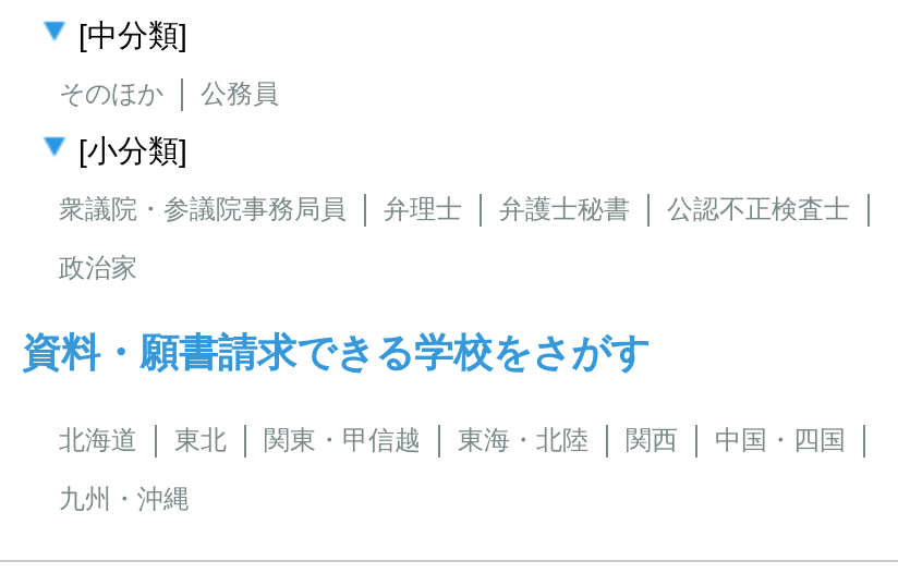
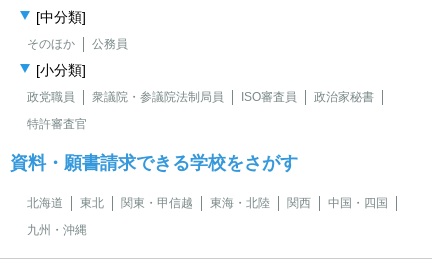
- 衆議院・参議院事務局員
- 弁理士
- 弁護士秘書
- 公認不正検査士
+ 政党職員
+ 衆議院・参議院法制局員
+ ISO審査員
+ 政治家秘書

- 政治家
+ 特許審査官
